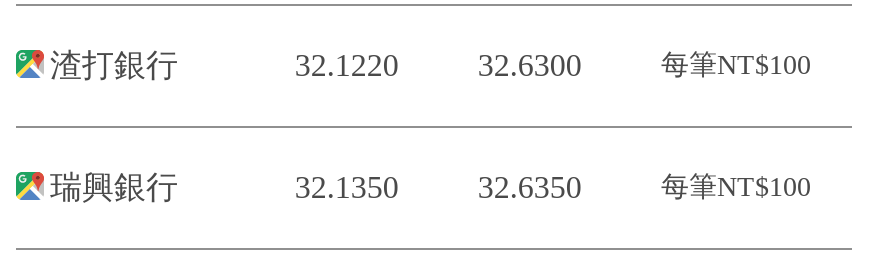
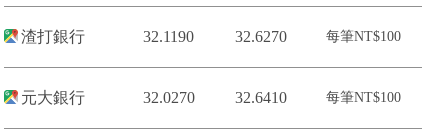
- 32.1220
+ 32.1190

- 32.6300
+ 32.6270

- 瑞興銀行
+ 元大銀行

- 32.1350
+ 32.0270

- 32.6350
+ 32.6410
